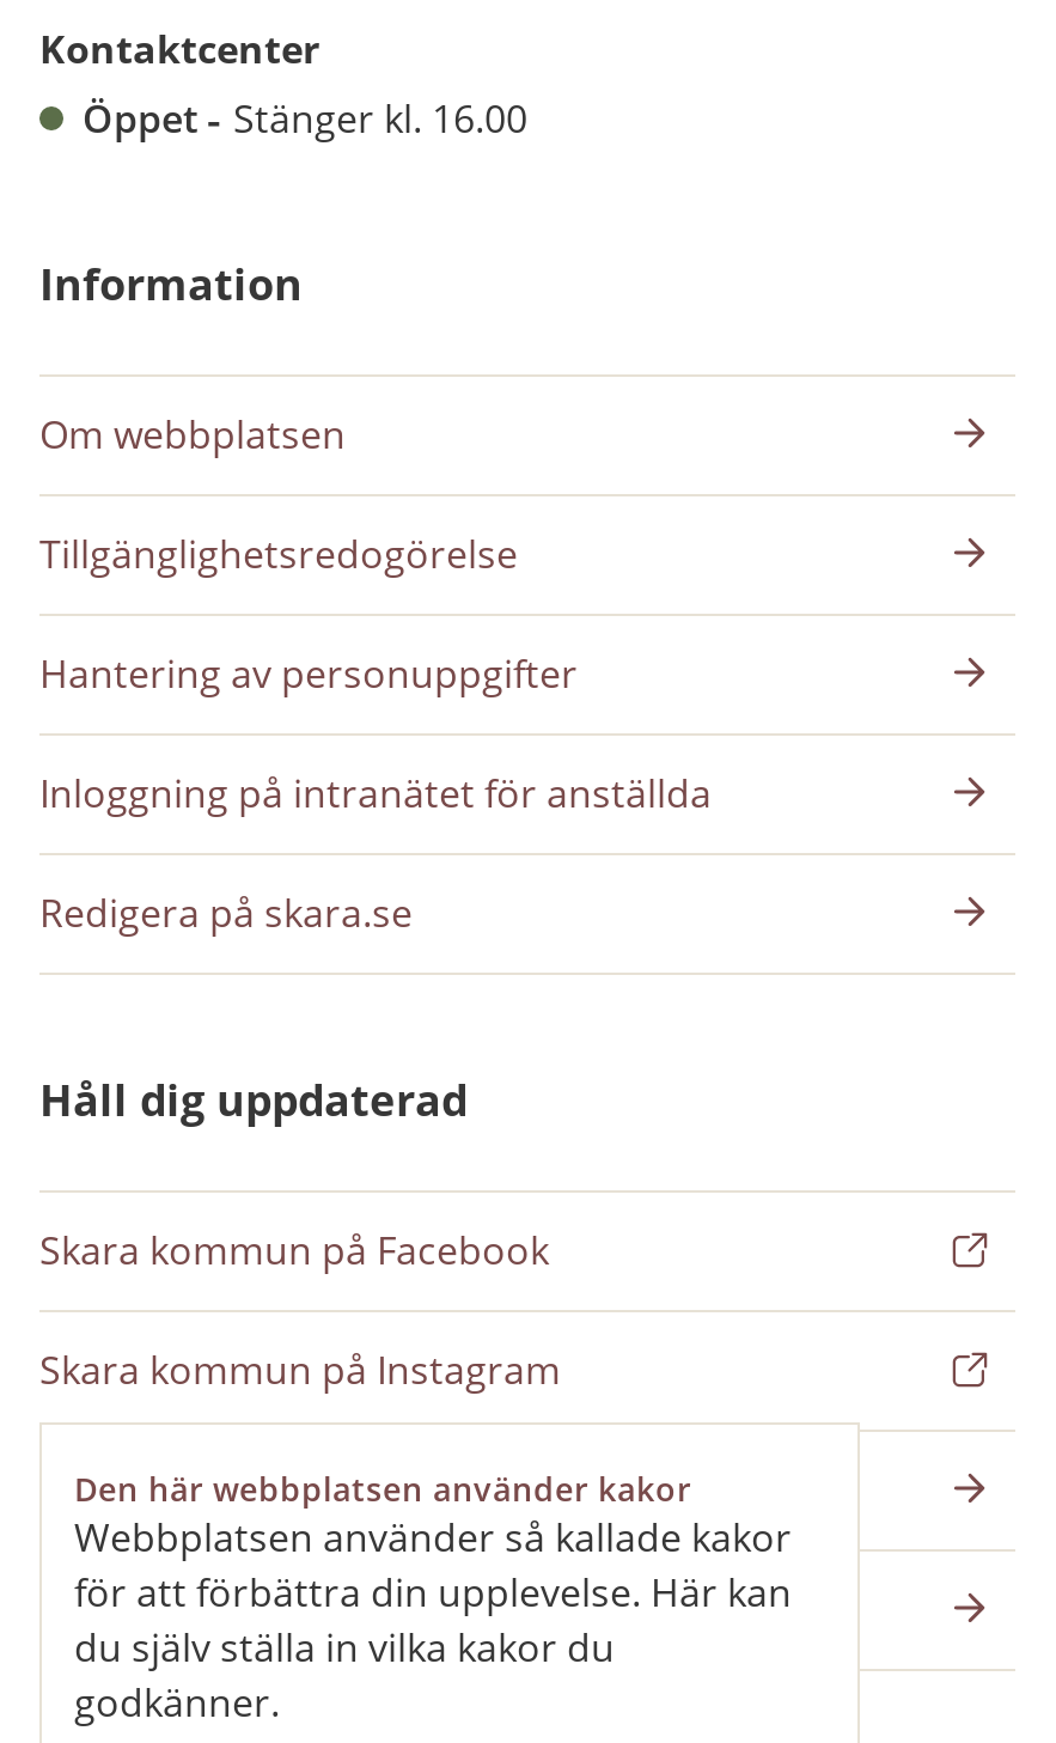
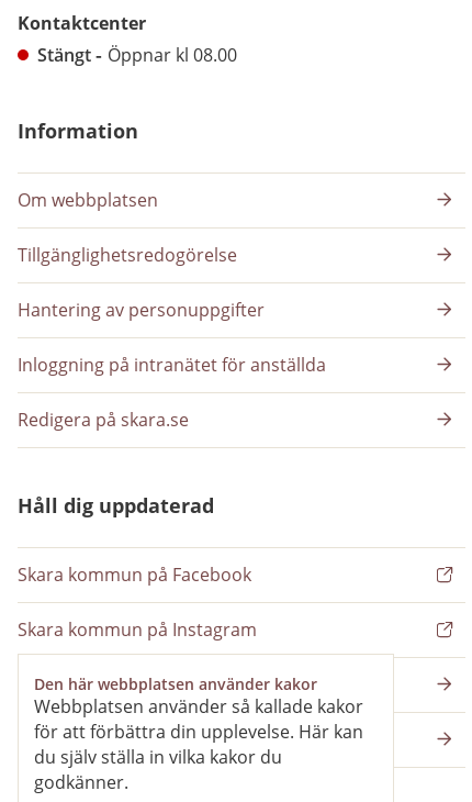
- Öppet
- Stänger kl. 16.00
+ Stängt
+ Öppnar kl 08.00
